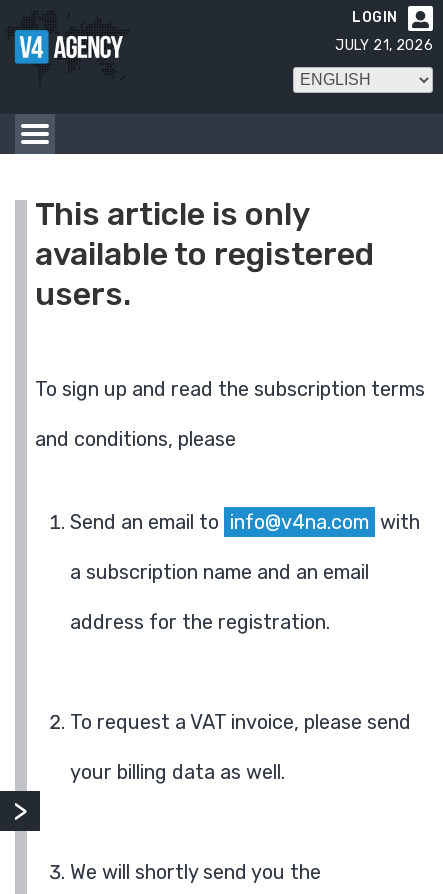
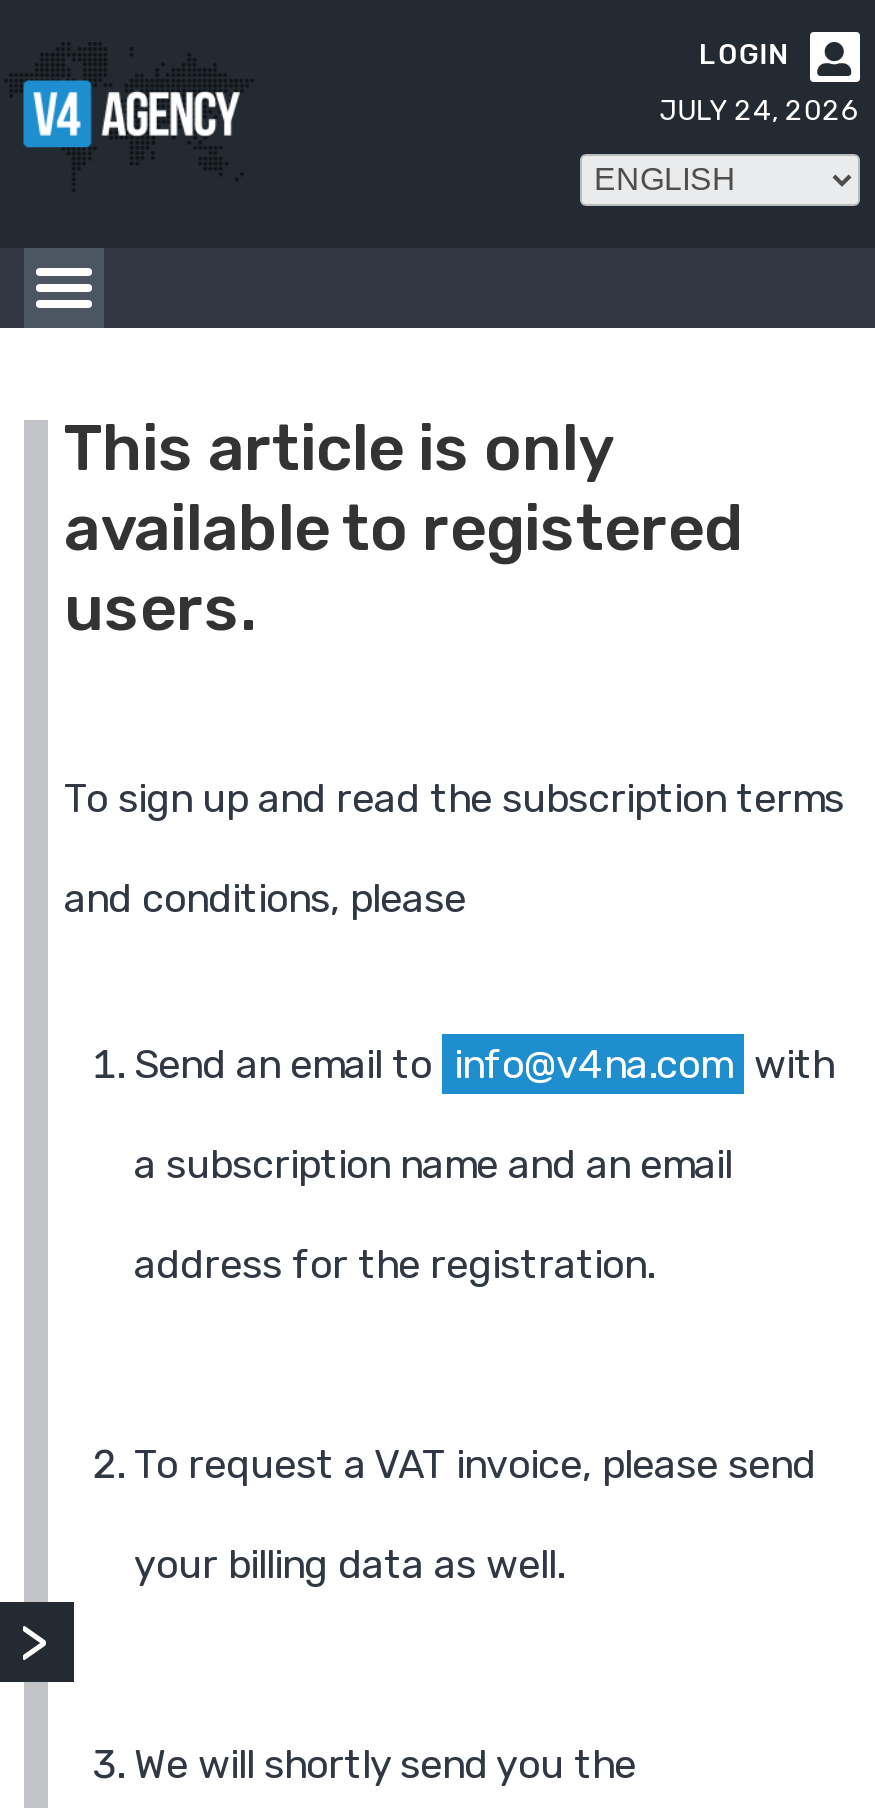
- JULY 21, 2026
+ JULY 24, 2026
